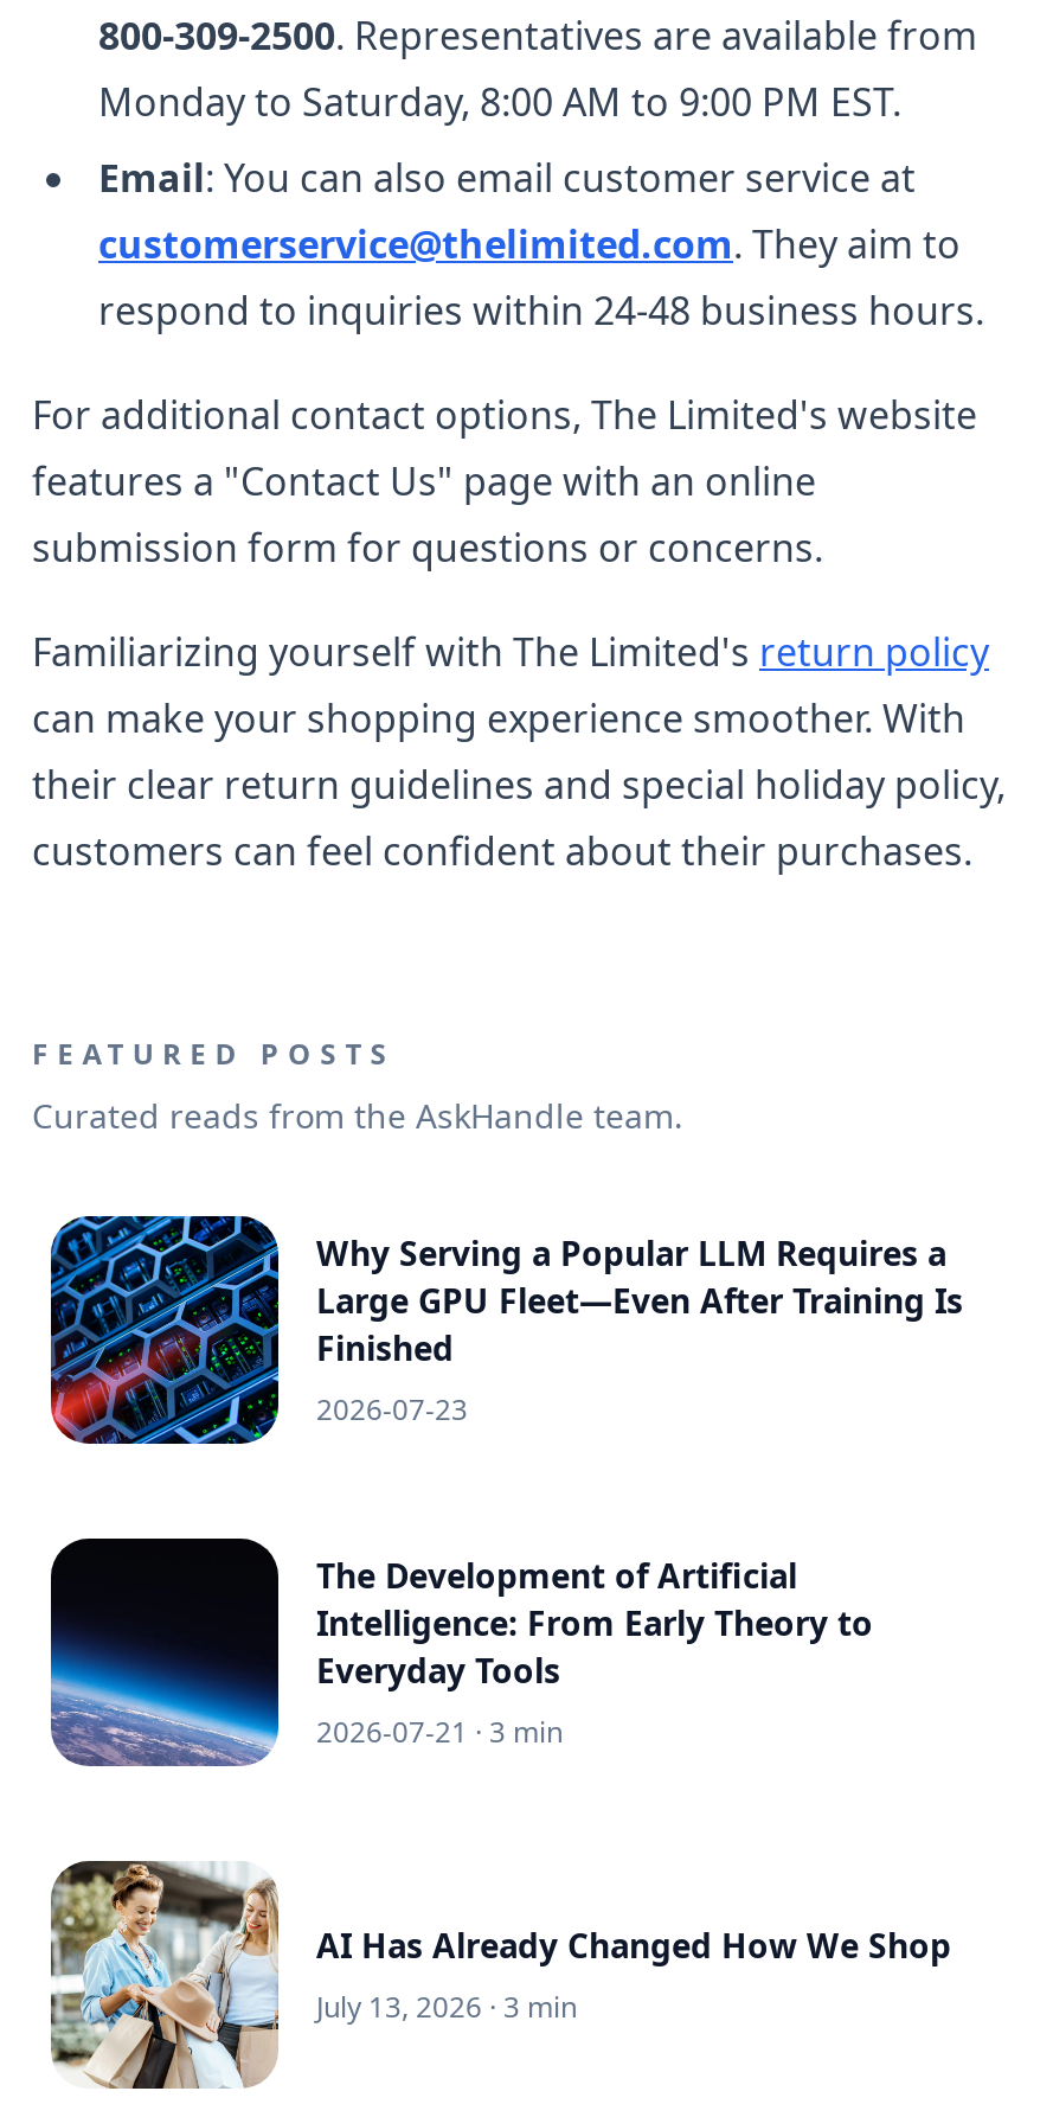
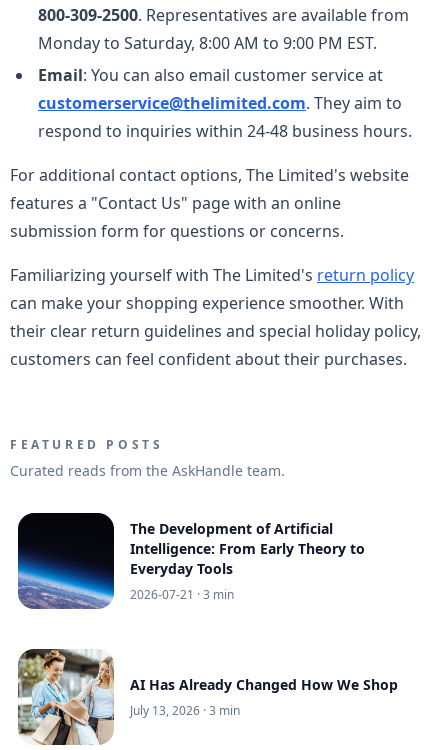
- [image]
- Why Serving a Popular LLM Requires a
- Large GPU Fleet—Even After Training Is
- Finished
- 2026-07-23
